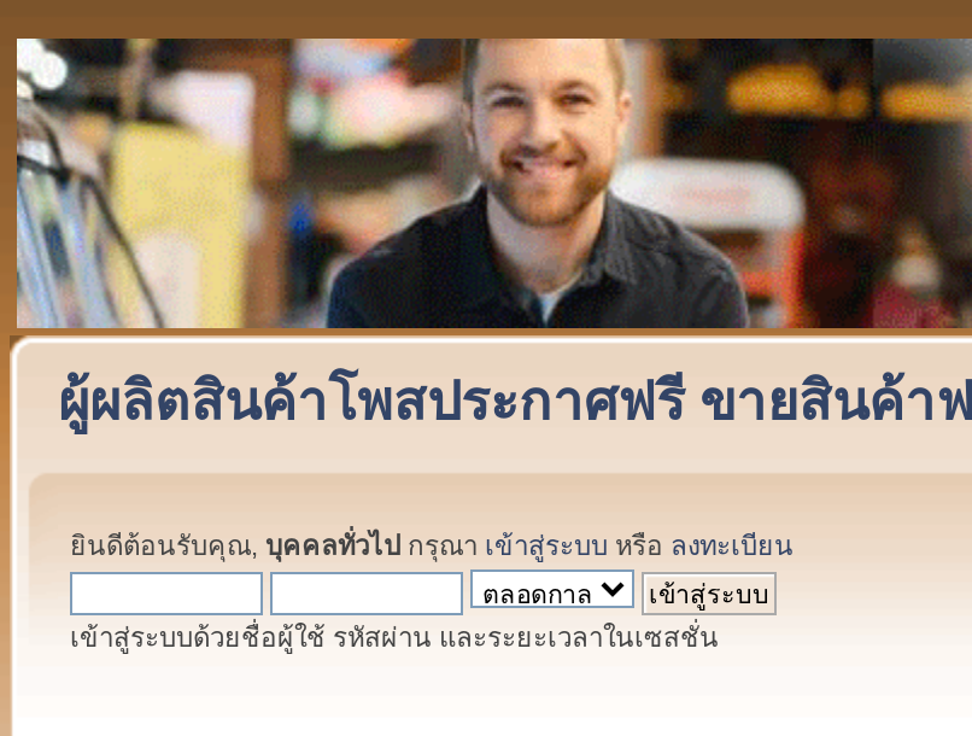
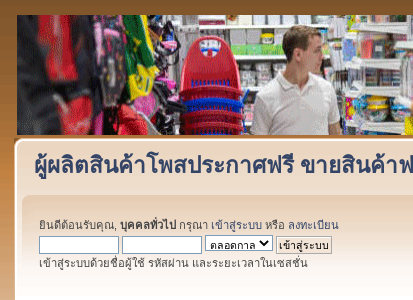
- [image]
+ [image]
